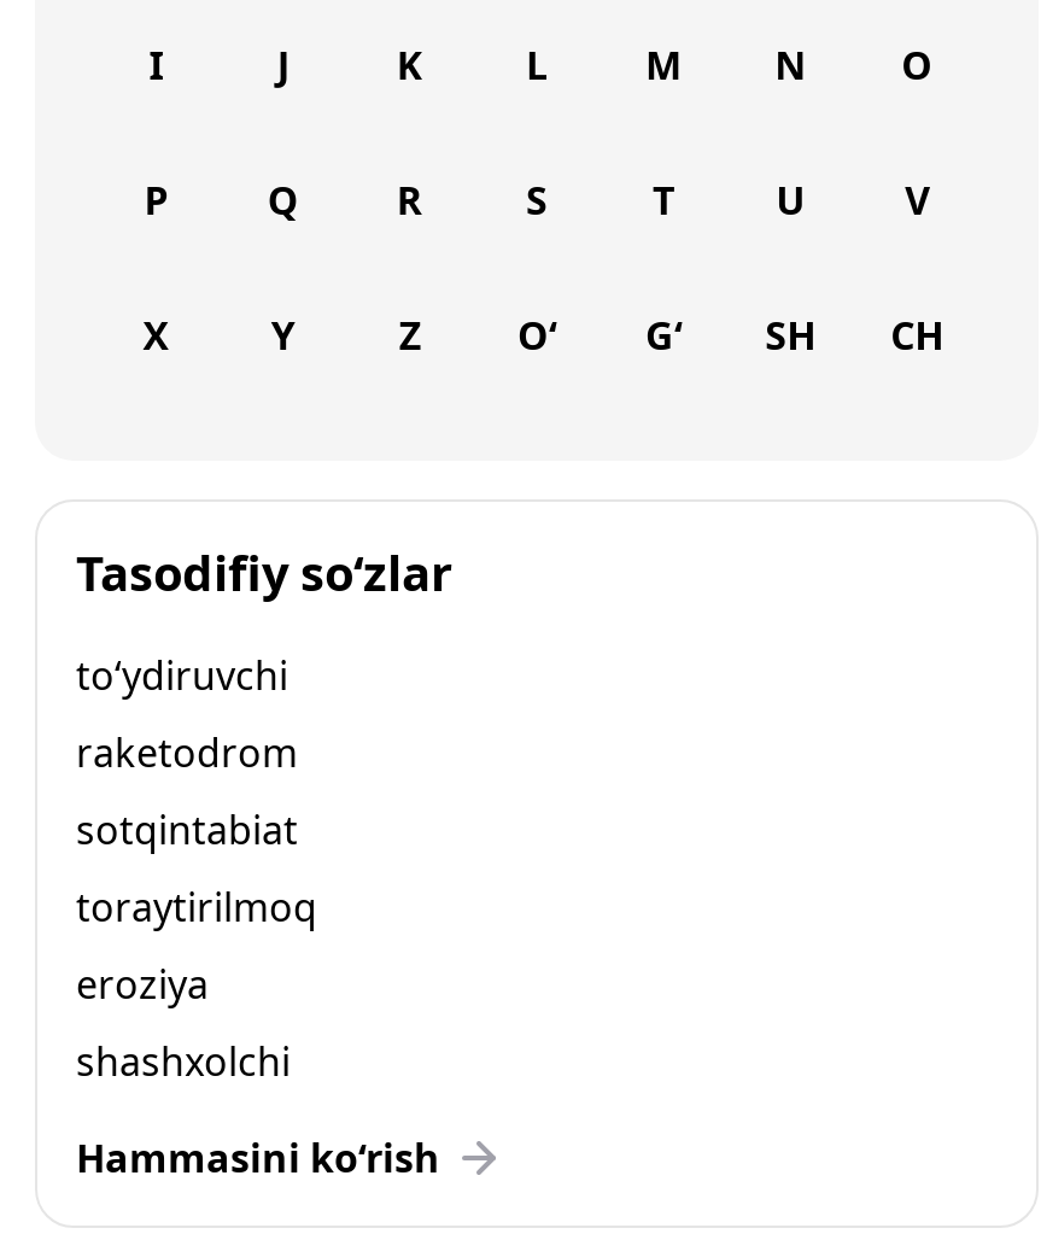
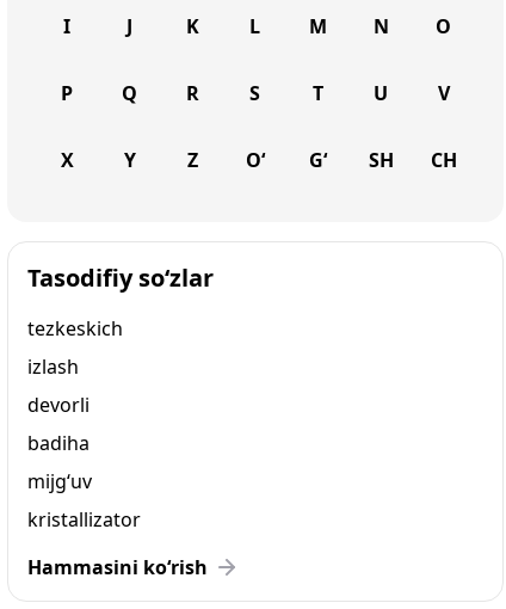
- to‘ydiruvchi
+ tezkeskich

- raketodrom
+ izlash

- sotqintabiat
+ devorli

- toraytirilmoq
+ badiha

- eroziya
+ mijg‘uv

- shashxolchi
+ kristallizator
